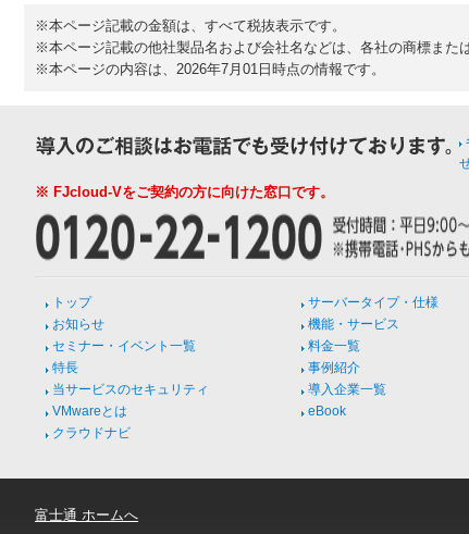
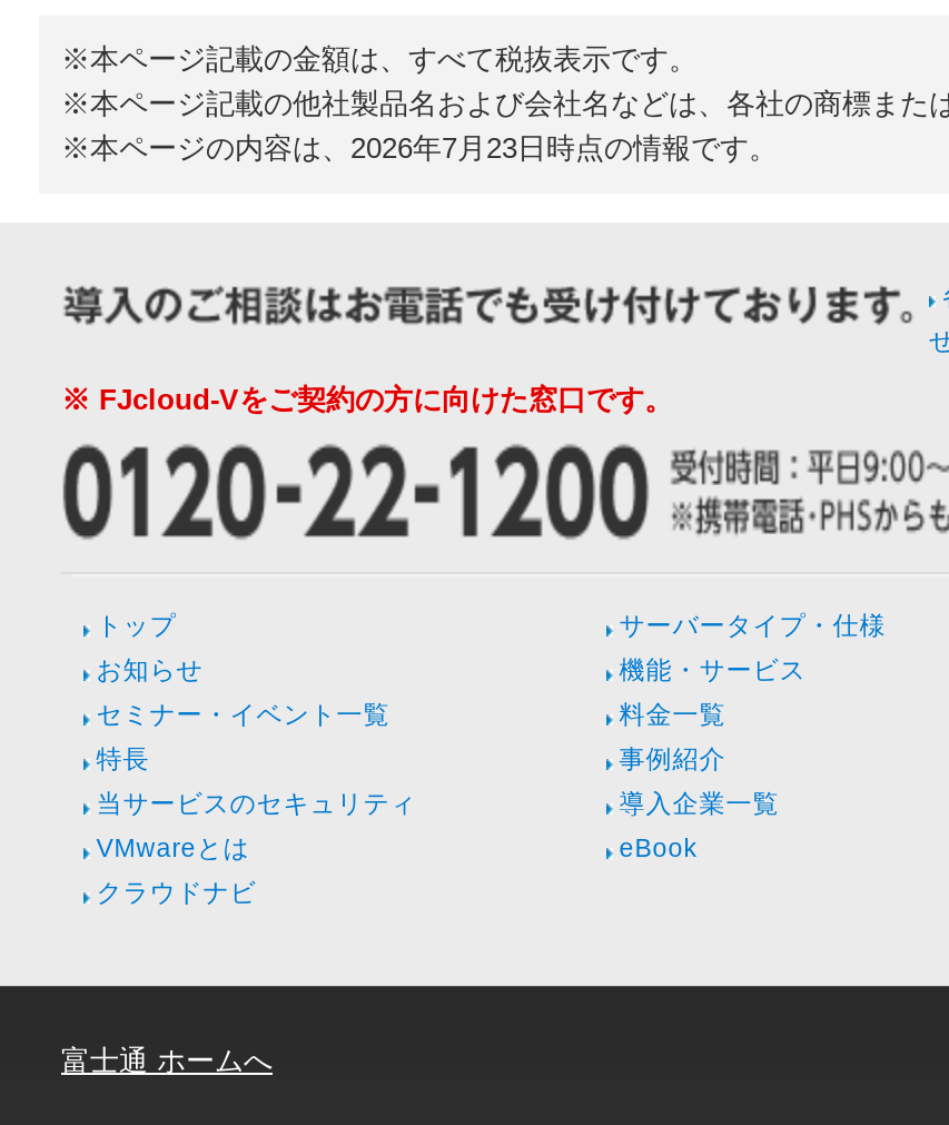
- ※本ページの内容は、2026年7月01日時点の情報です。
+ ※本ページの内容は、2026年7月23日時点の情報です。
